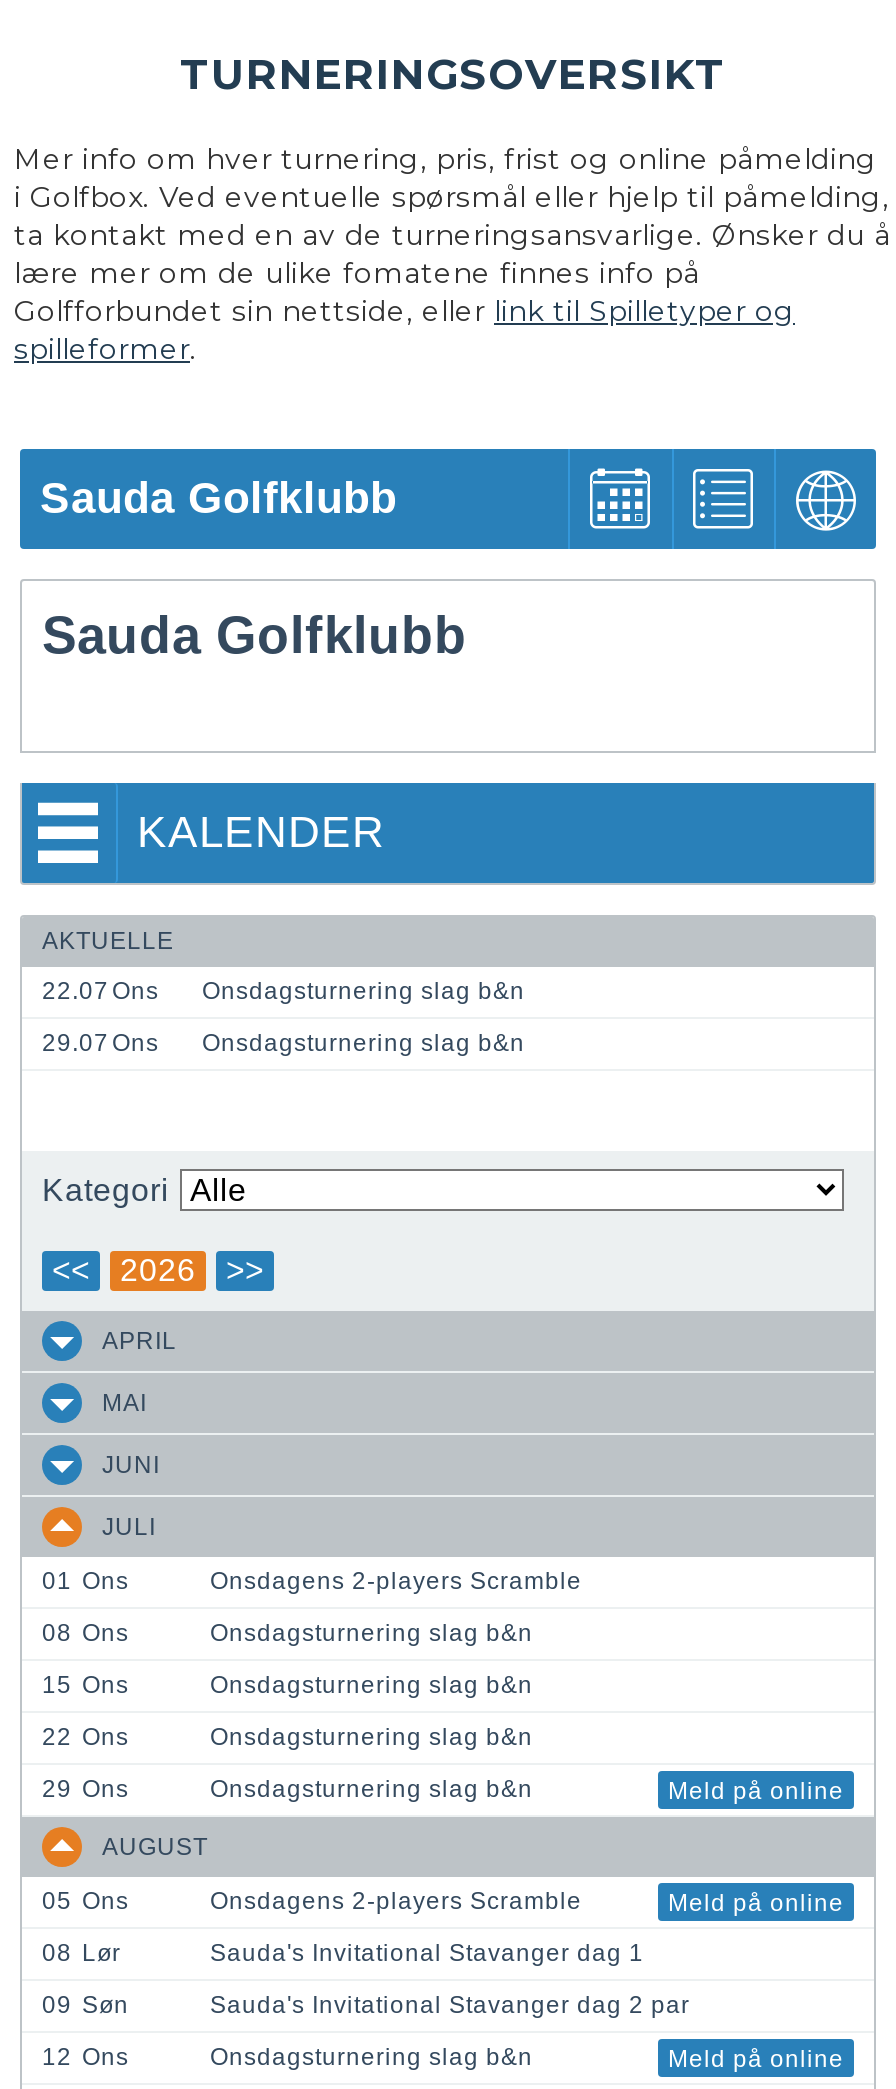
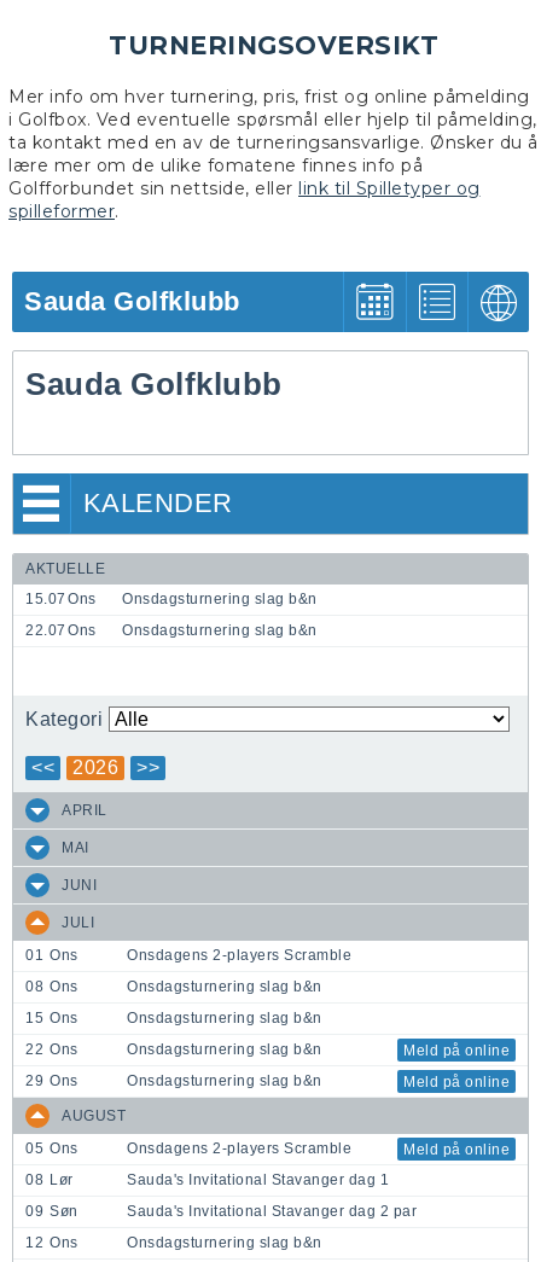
- 22.07 Ons Onsdagsturnering slag b&n
+ 15.07 Ons Onsdagsturnering slag b&n

- 29.07 Ons Onsdagsturnering slag b&n
+ 22.07 Ons Onsdagsturnering slag b&n

+ Meld på online

- Meld på online
